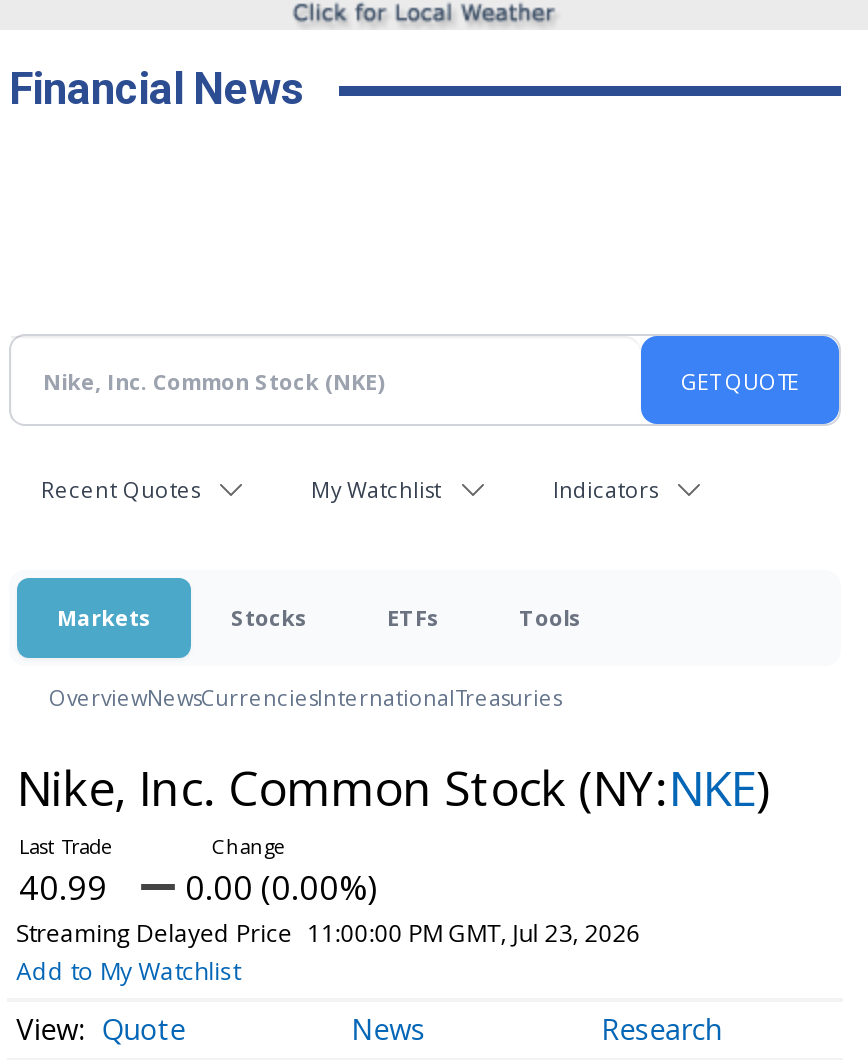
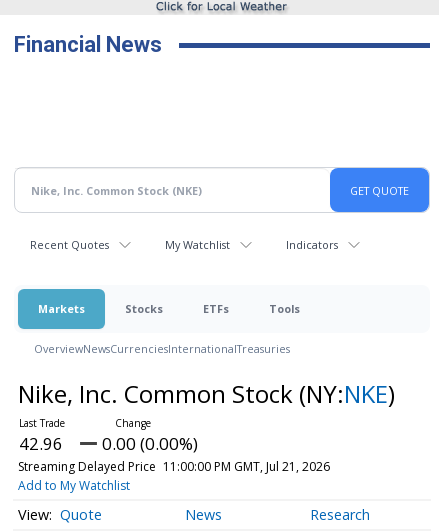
- 40.99 0.00 (0.00%)
+ 42.96 0.00 (0.00%)

- Streaming Delayed Price 11:00:00 PM GMT, Jul 23, 2026
+ Streaming Delayed Price 11:00:00 PM GMT, Jul 21, 2026
